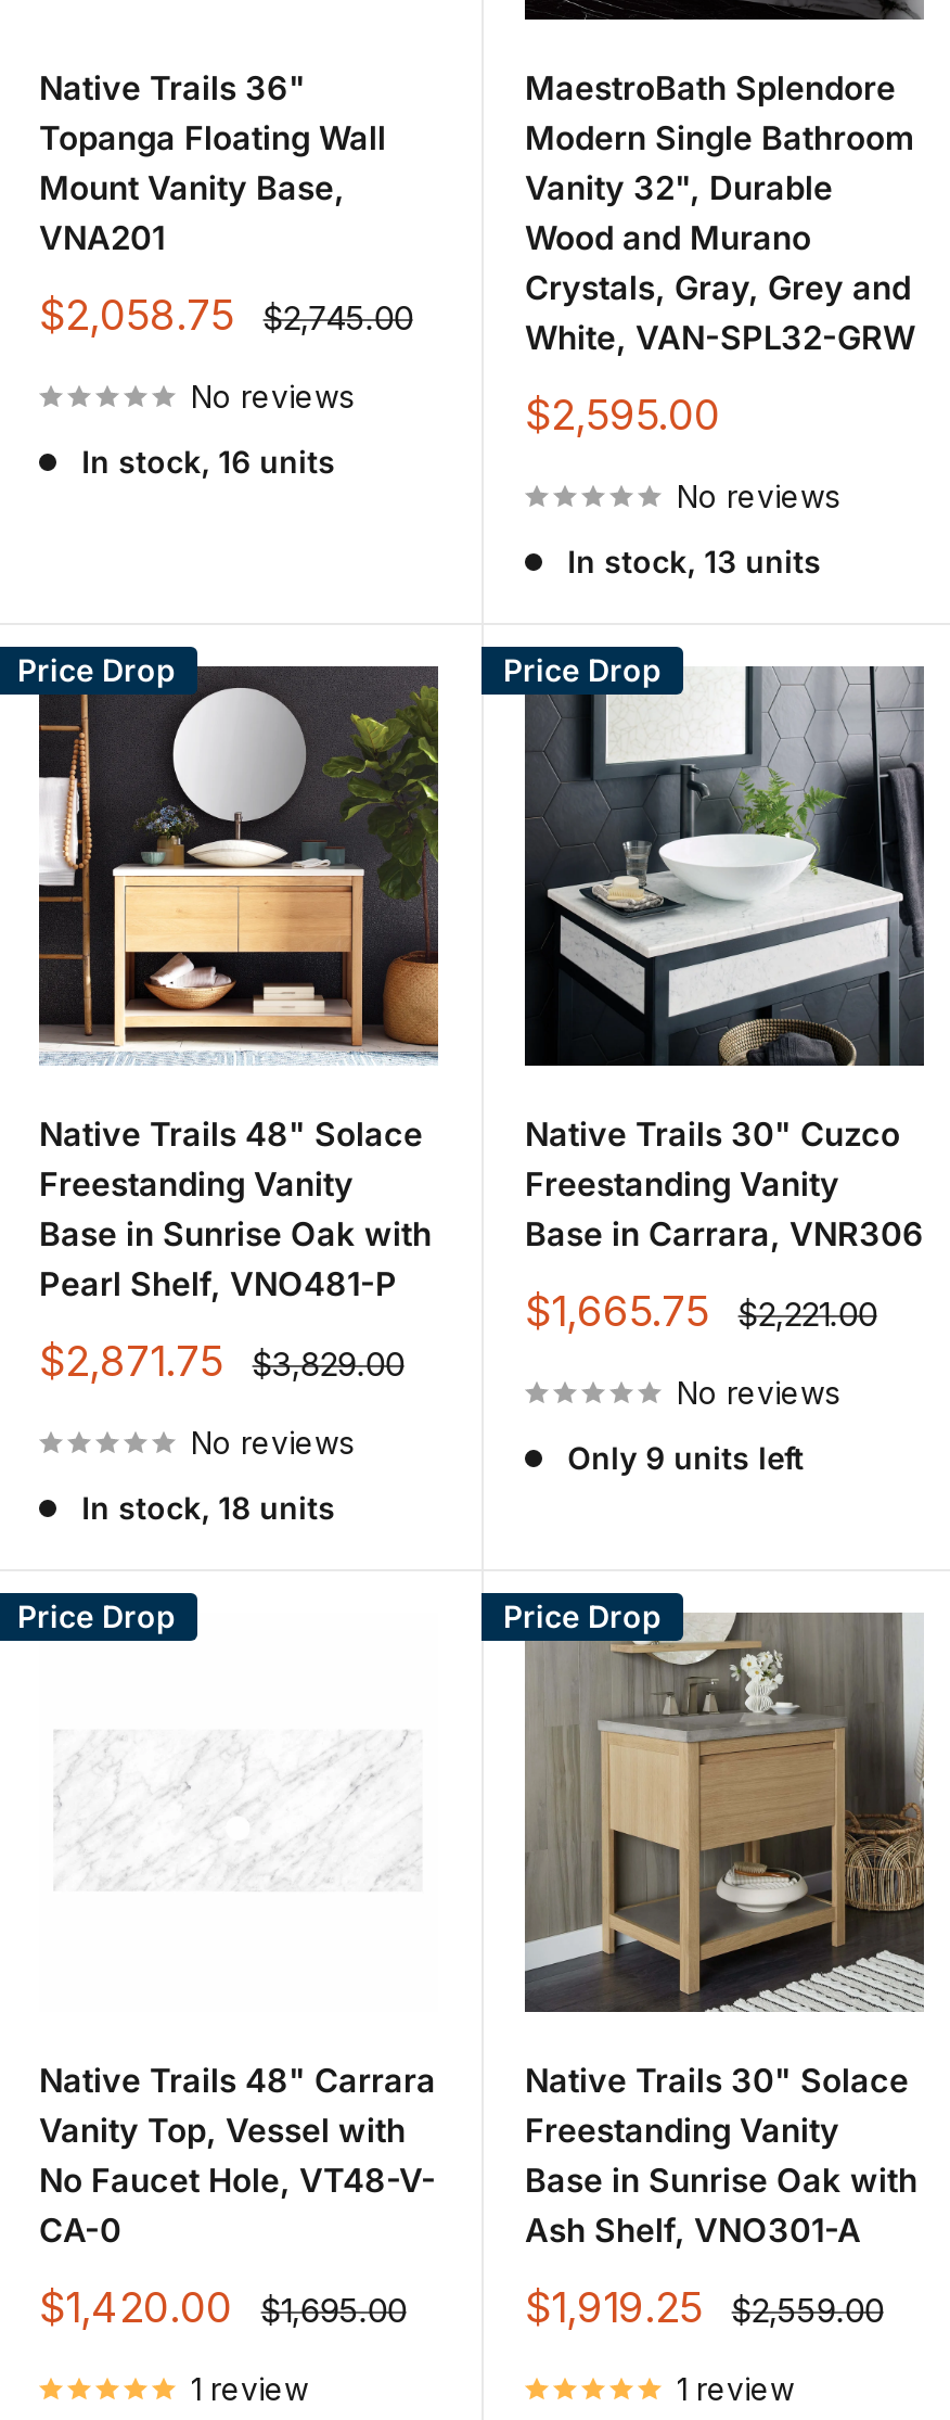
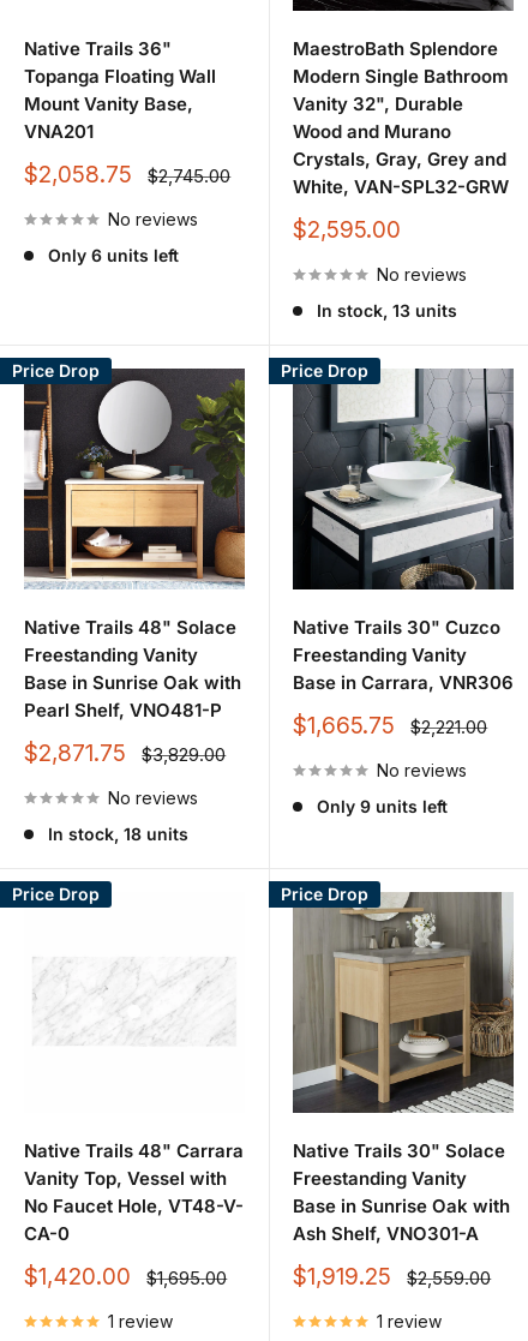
- In stock, 16 units
+ Only 6 units left
